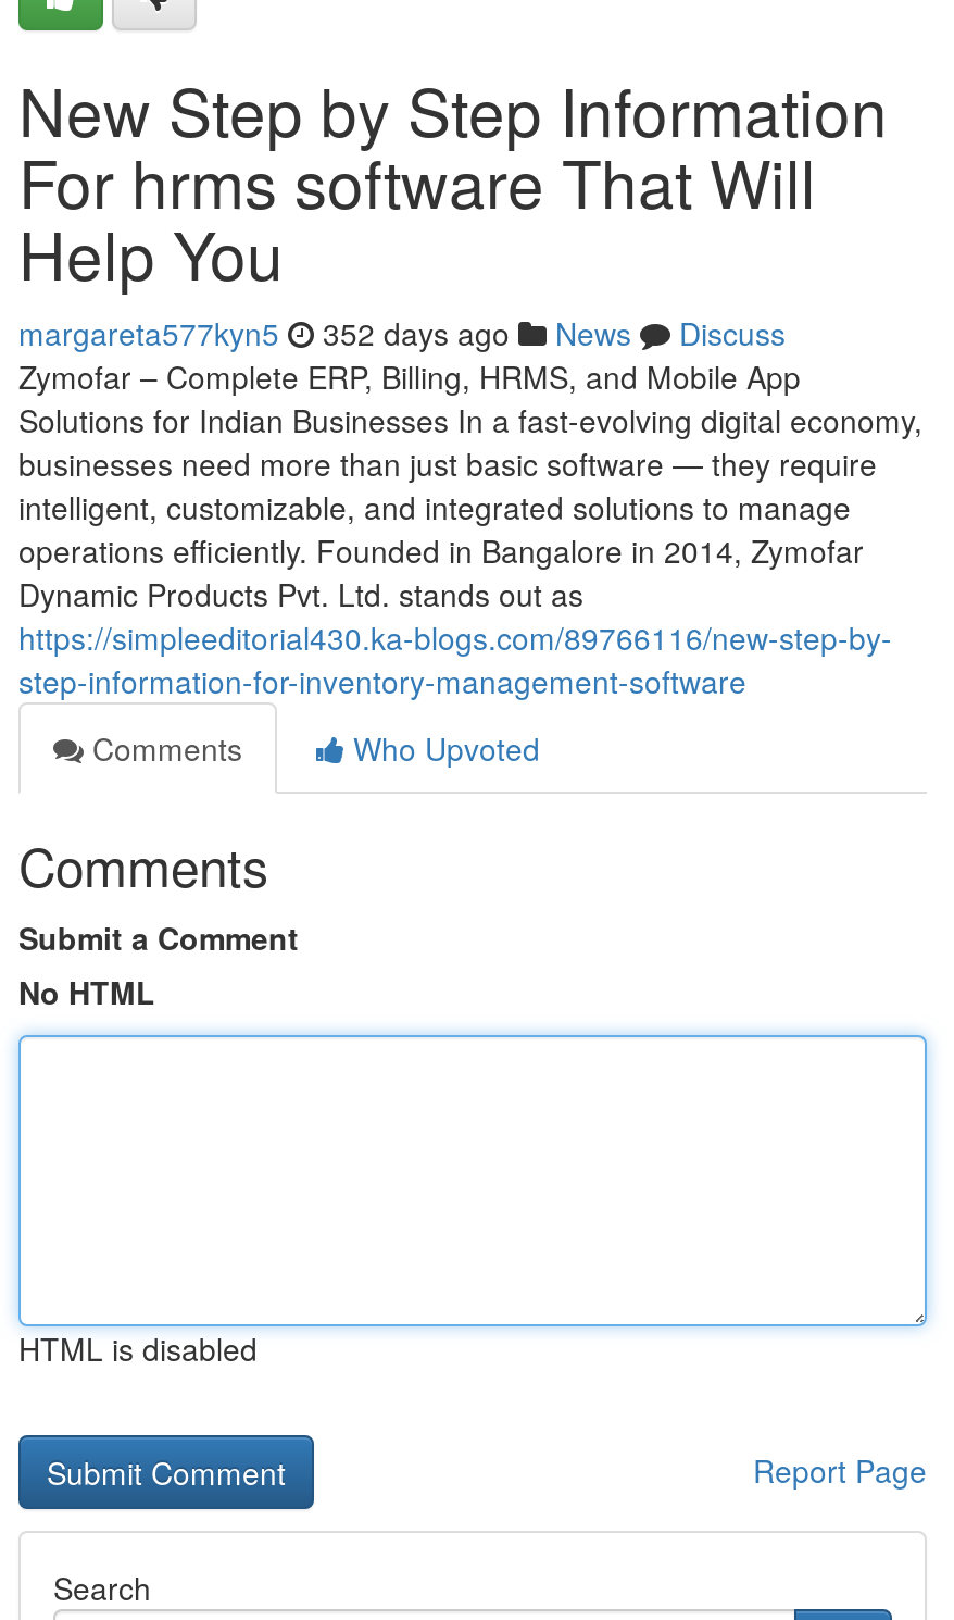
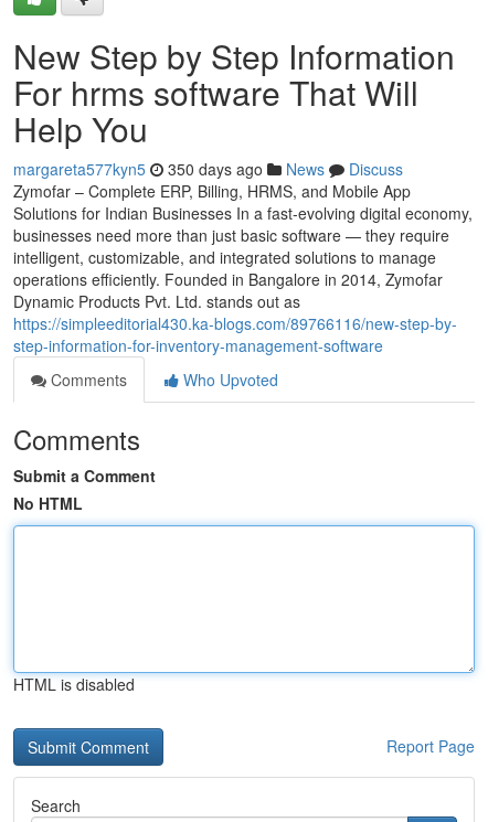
- margareta577kyn5 352 days ago News Discuss
+ margareta577kyn5 350 days ago News Discuss
